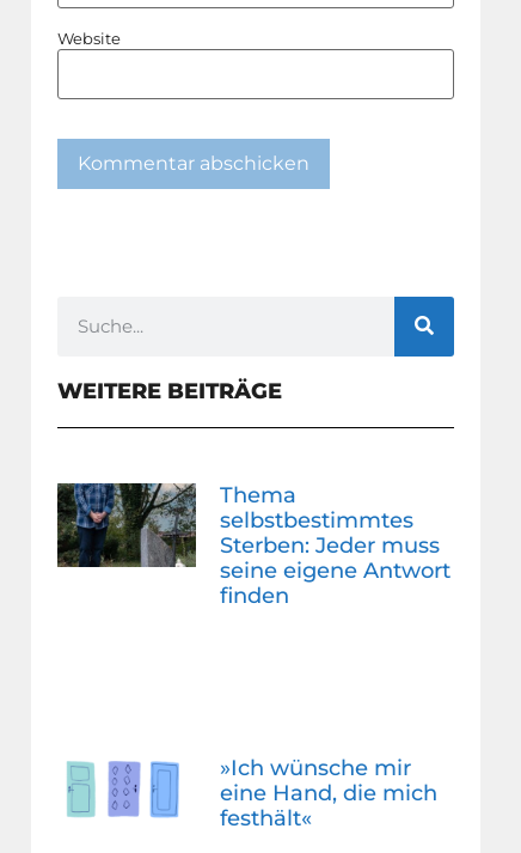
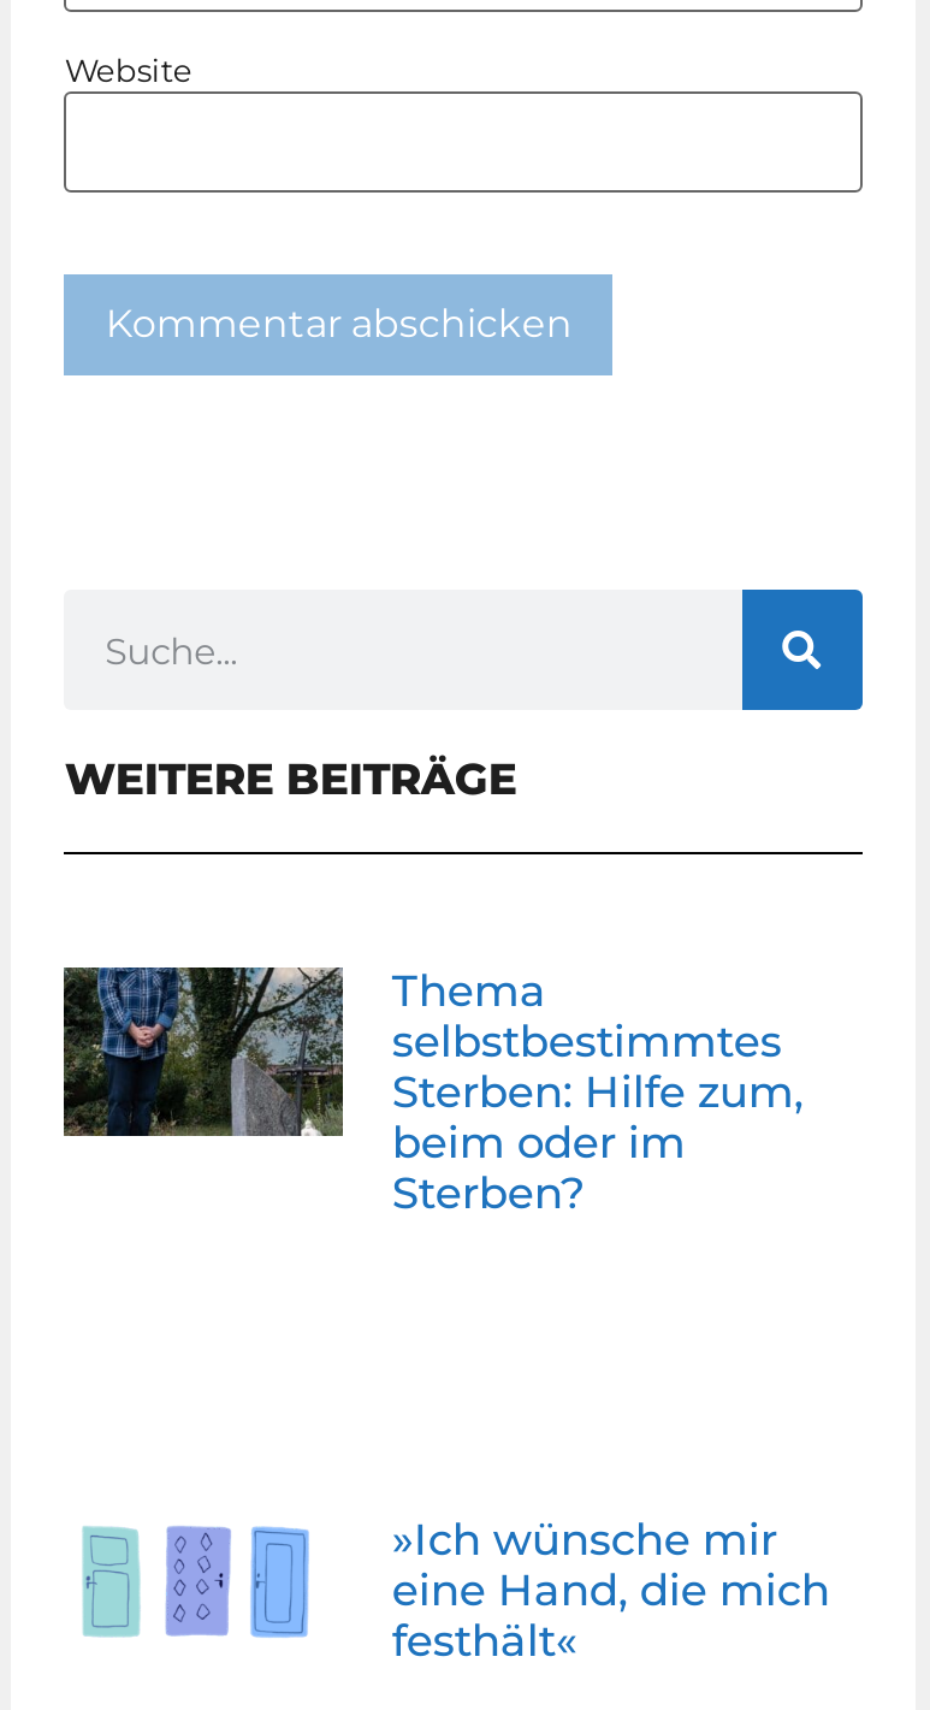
- Sterben: Jeder muss
- seine eigene Antwort
- finden
+ Sterben: Hilfe zum,
+ beim oder im
+ Sterben?
